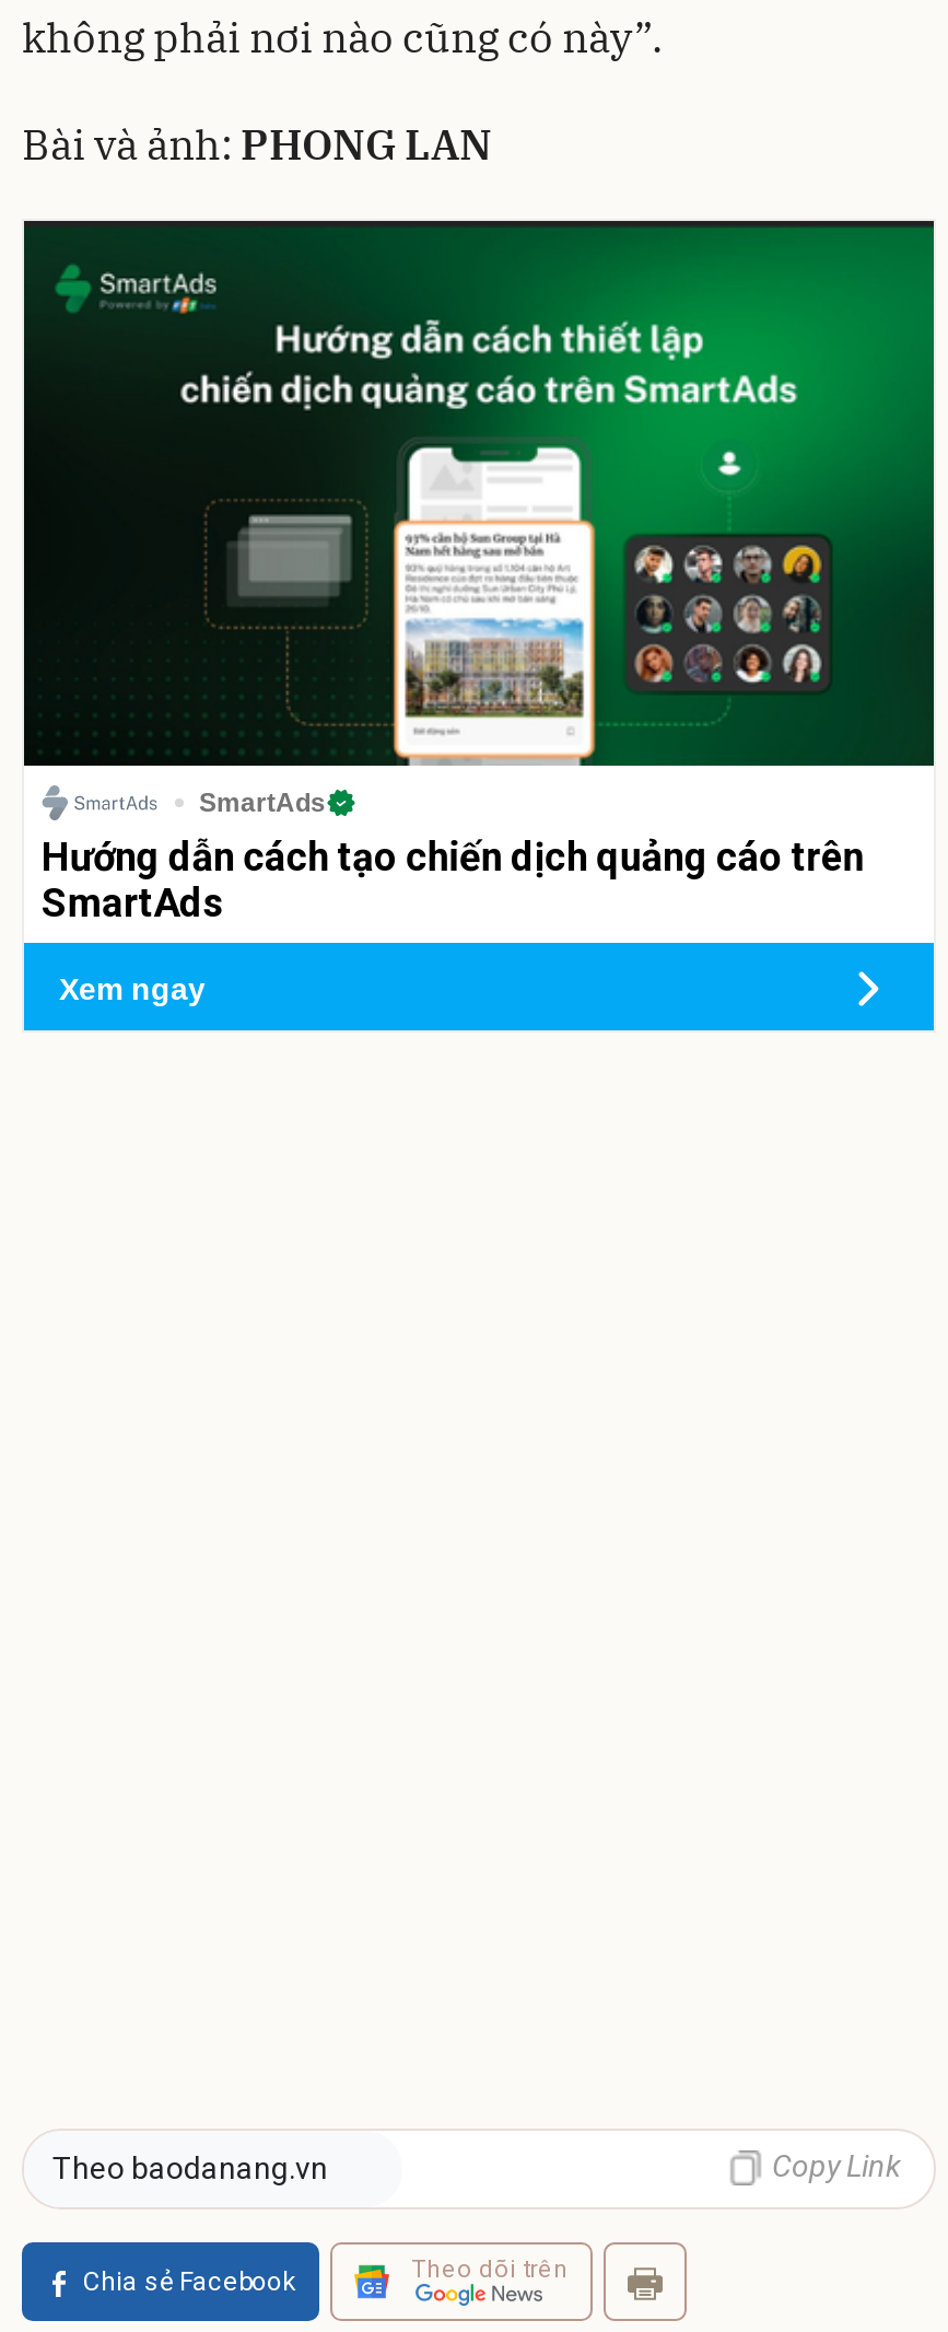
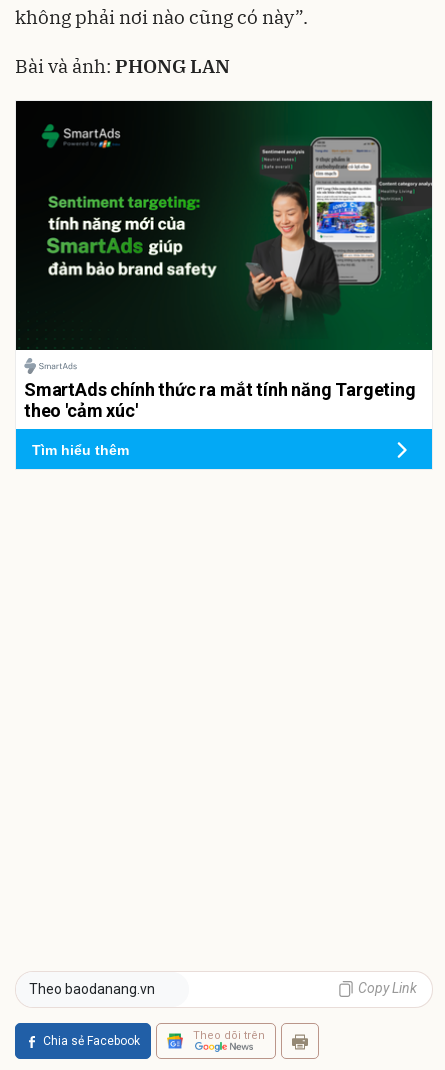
- [image]
- SmartAds
- Hướng dẫn cách tạo chiến dịch quảng cáo trên
- SmartAds
+ [image]
+ SmartAds chính thức ra mắt tính năng Targeting
+ theo 'cảm xúc'

- Xem ngay
+ Tìm hiểu thêm
